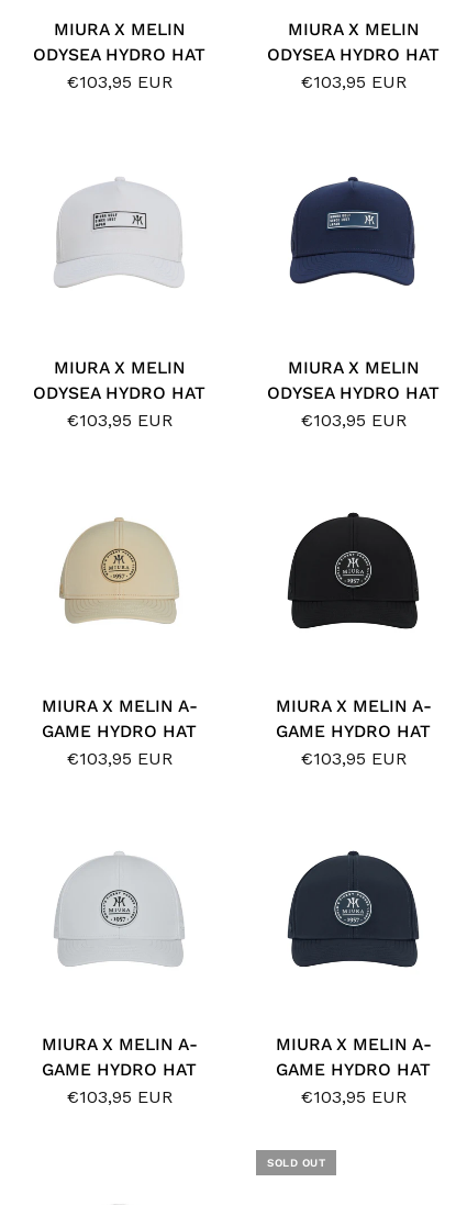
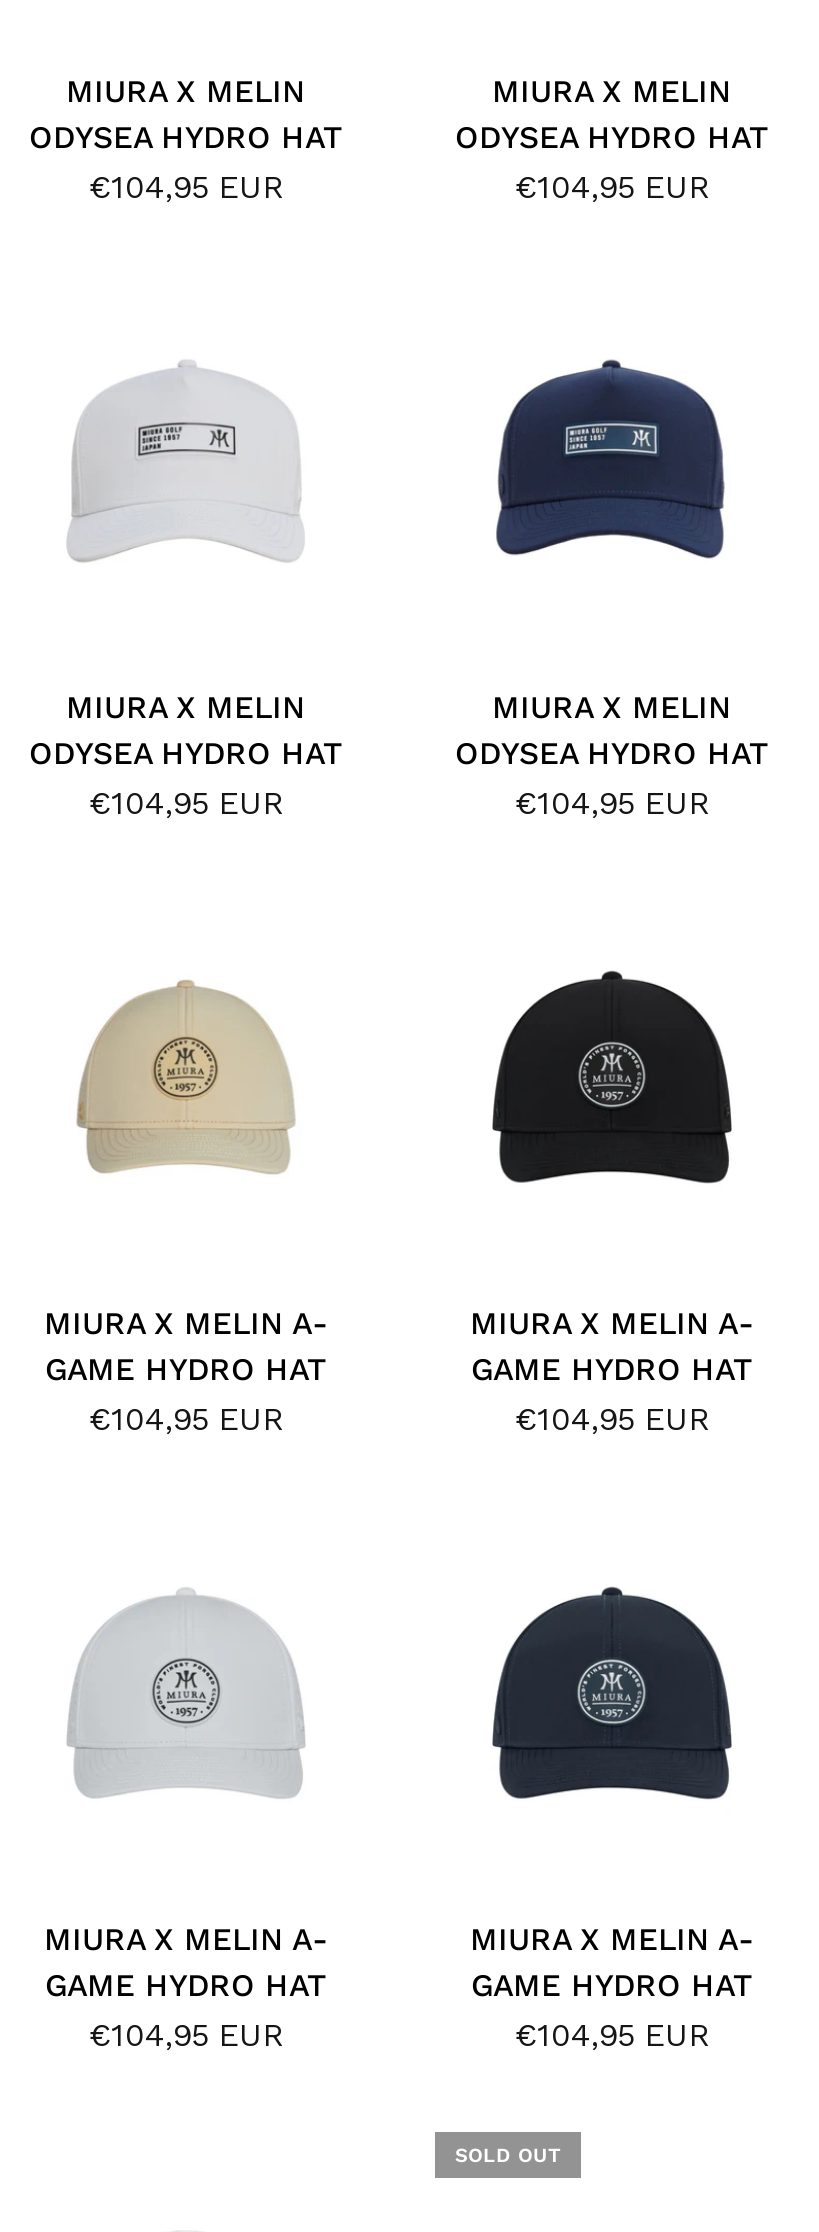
- €103,95 EUR
+ €104,95 EUR

- €103,95 EUR
+ €104,95 EUR

- €103,95 EUR
+ €104,95 EUR

- €103,95 EUR
+ €104,95 EUR

- €103,95 EUR
+ €104,95 EUR

- €103,95 EUR
+ €104,95 EUR

- €103,95 EUR
+ €104,95 EUR

- €103,95 EUR
+ €104,95 EUR
